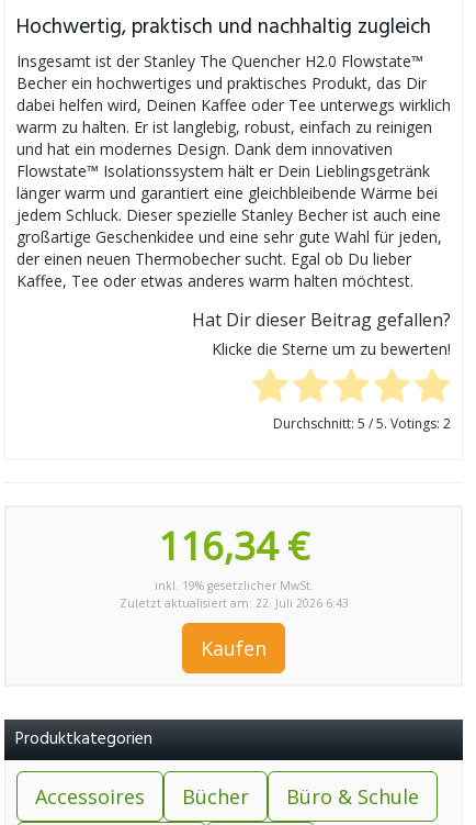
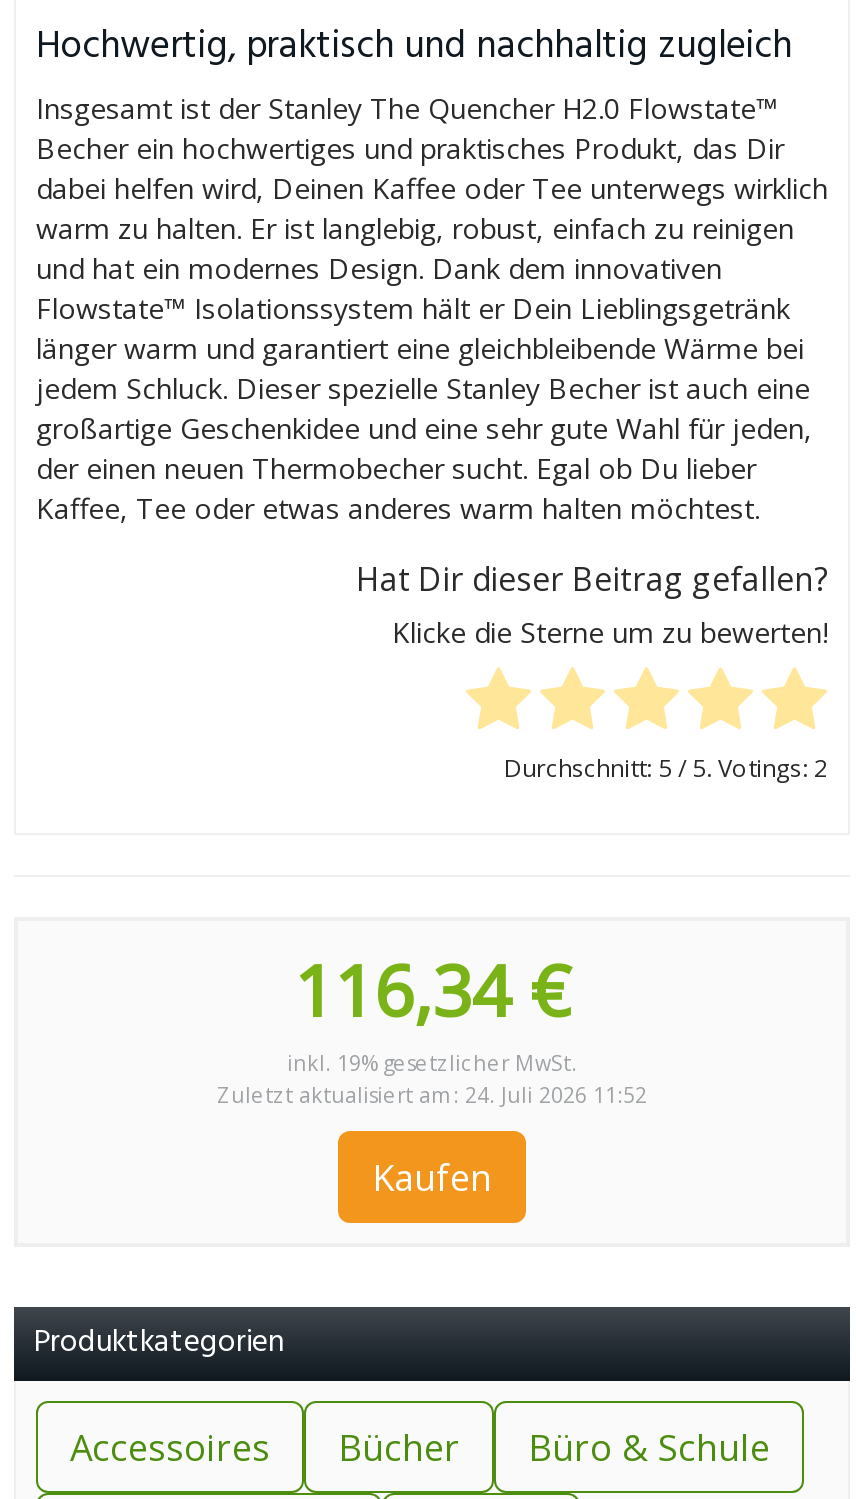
- Zuletzt aktualisiert am: 22. Juli 2026 6:43
+ Zuletzt aktualisiert am: 24. Juli 2026 11:52
